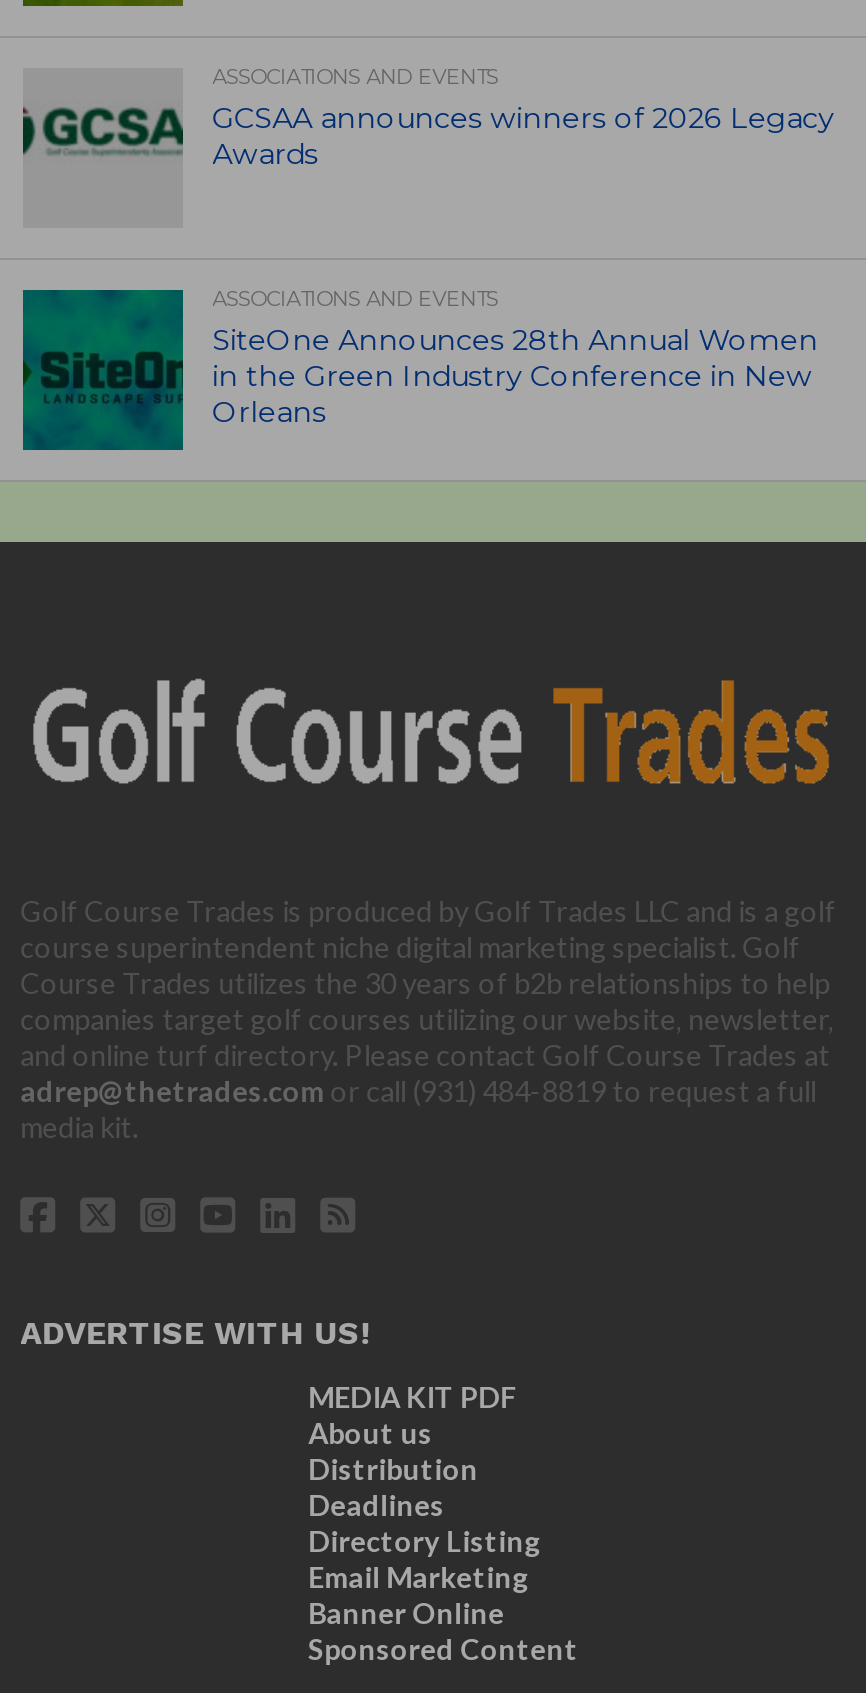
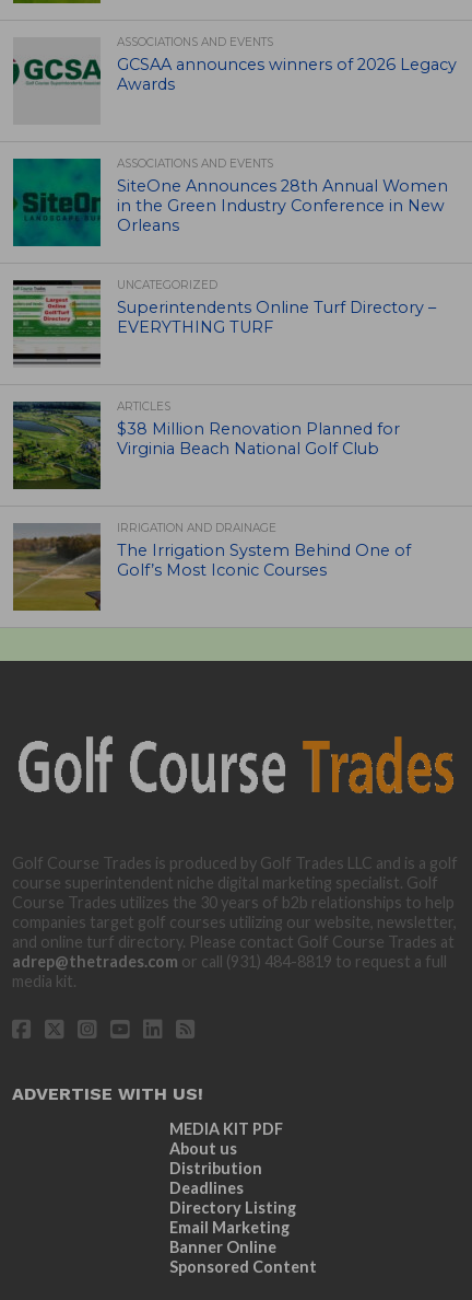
+ [image]
+ UNCATEGORIZED
+ Superintendents Online Turf Directory –
+ EVERYTHING TURF

+ [image]
+ ARTICLES
+ $38 Million Renovation Planned for
+ Virginia Beach National Golf Club

+ [image]
+ IRRIGATION AND DRAINAGE
+ The Irrigation System Behind One of
+ Golf’s Most Iconic Courses
